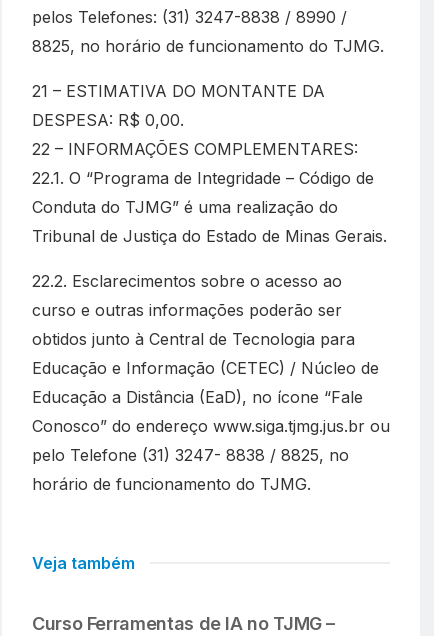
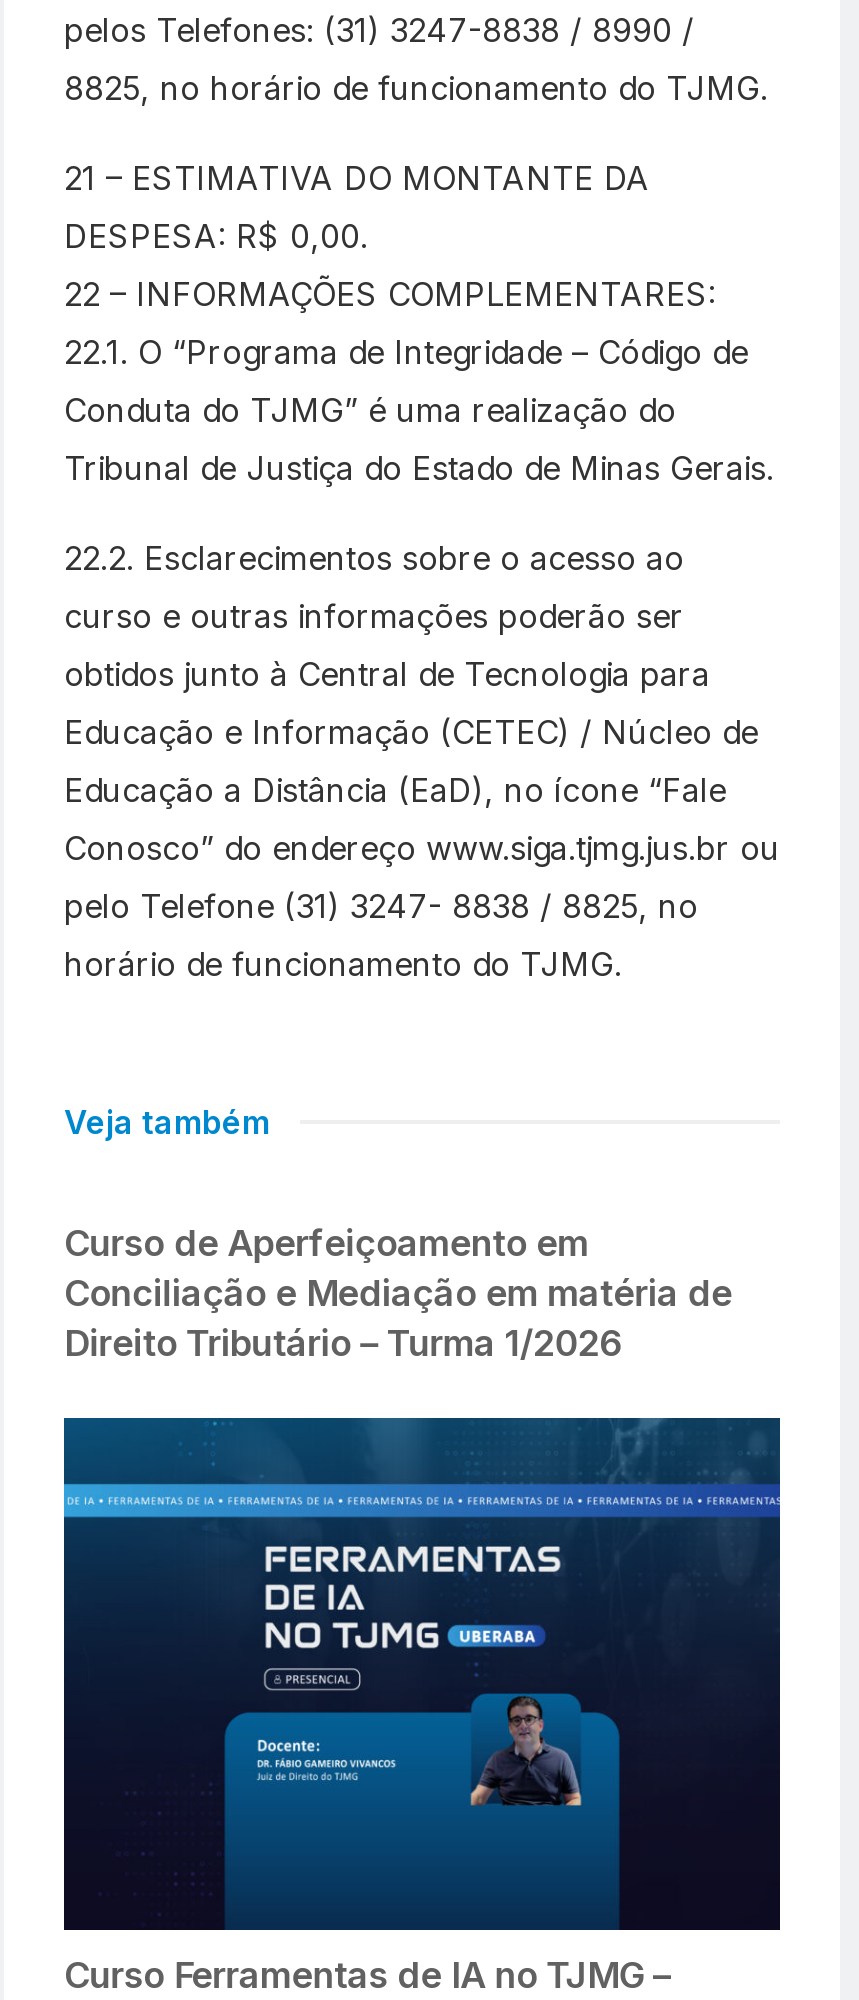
+ [image]

+ Curso de Aperfeiçoamento em
+ Conciliação e Mediação em matéria de
+ Direito Tributário – Turma 1/2026
